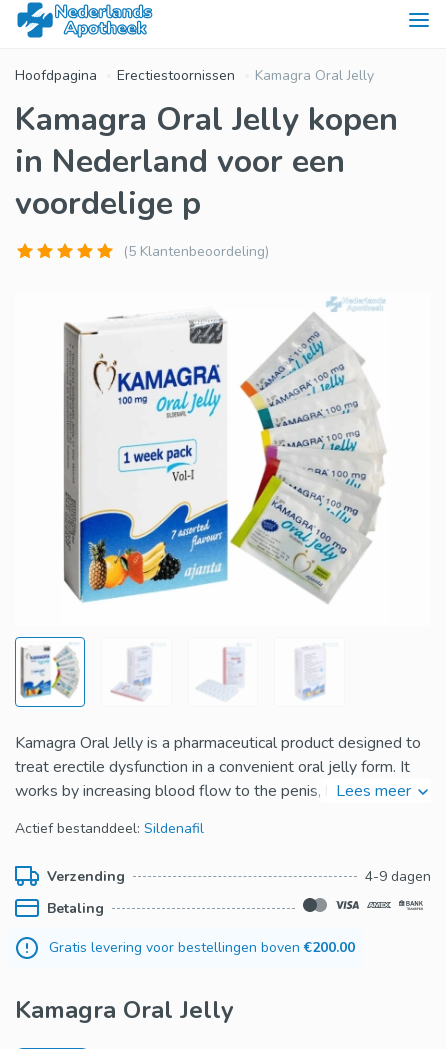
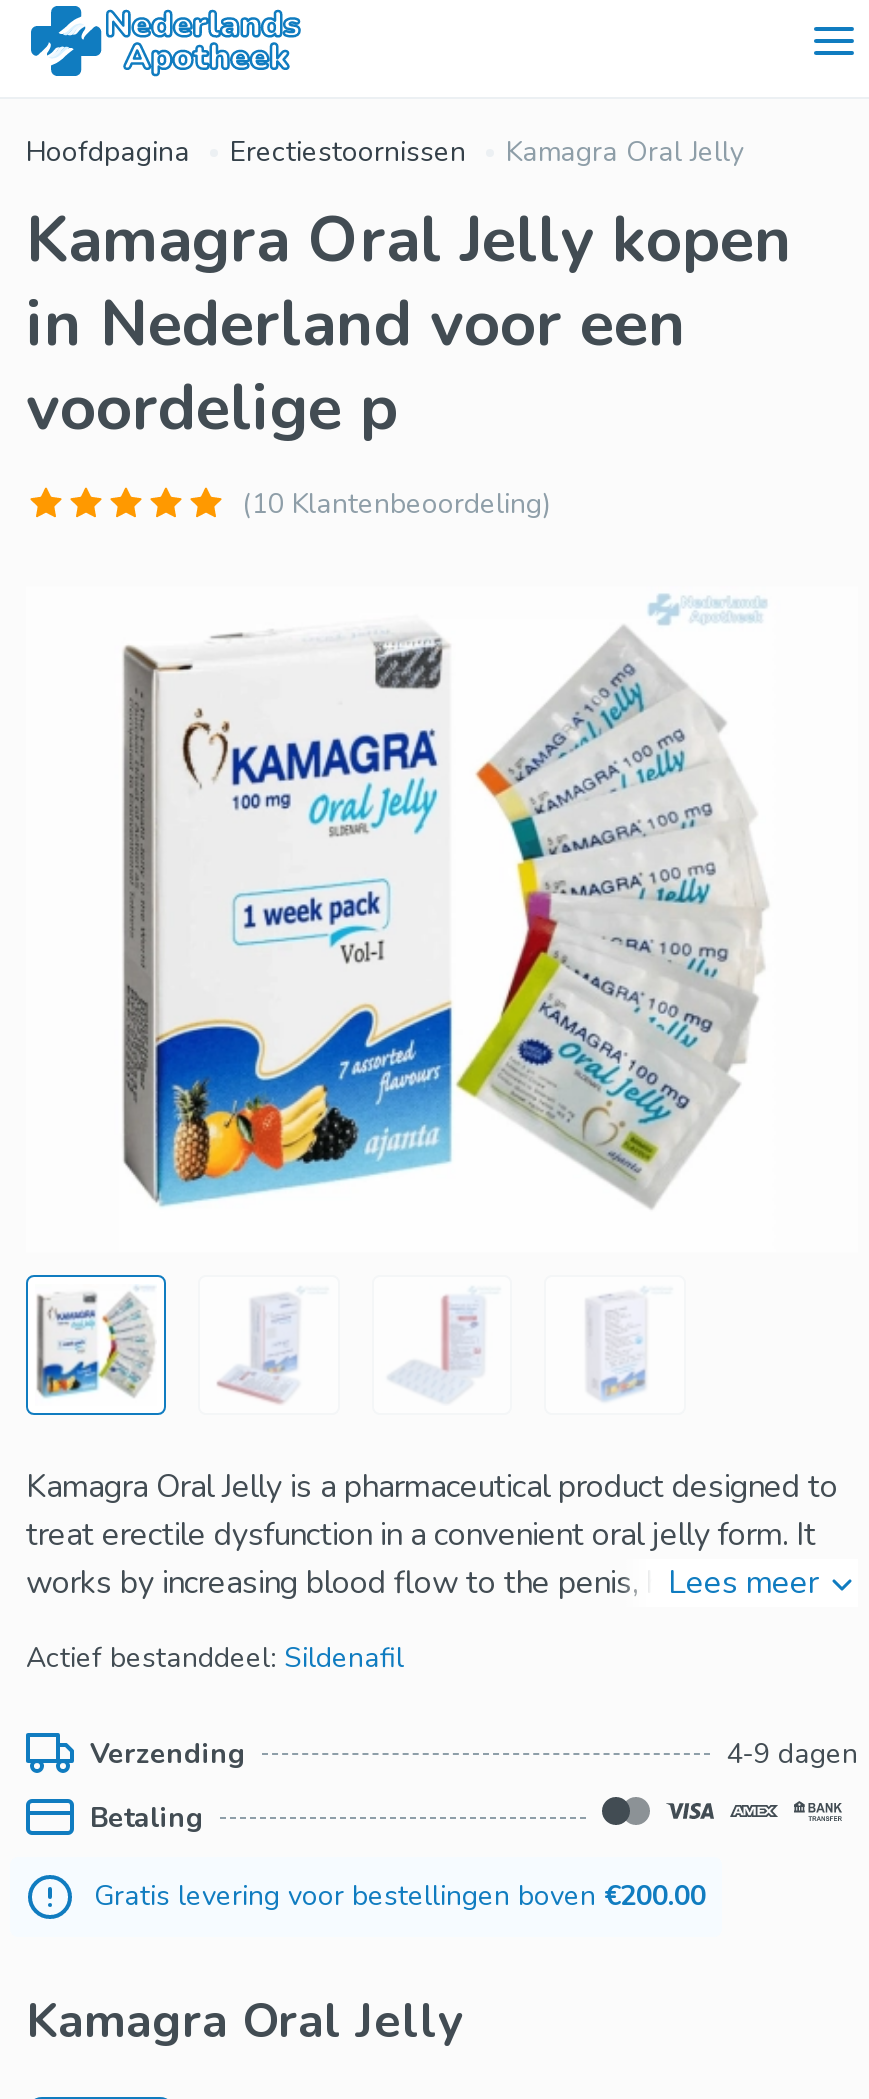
- (5 Klantenbeoordeling)
+ (10 Klantenbeoordeling)
